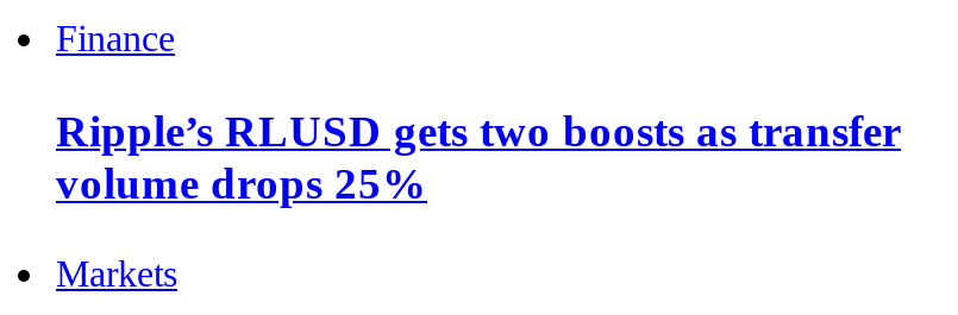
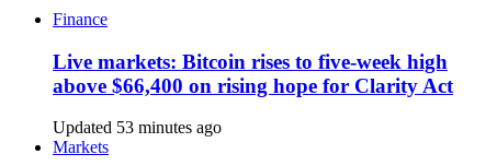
- Ripple’s RLUSD gets two boosts as transfer
- volume drops 25%
+ Live markets: Bitcoin rises to five-week high
+ above $66,400 on rising hope for Clarity Act
+ Updated 53 minutes ago
